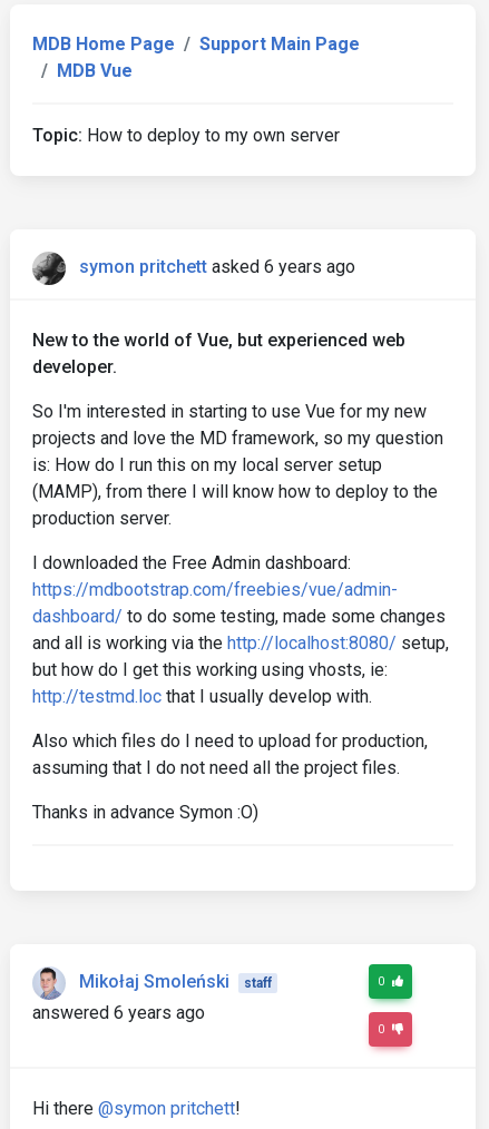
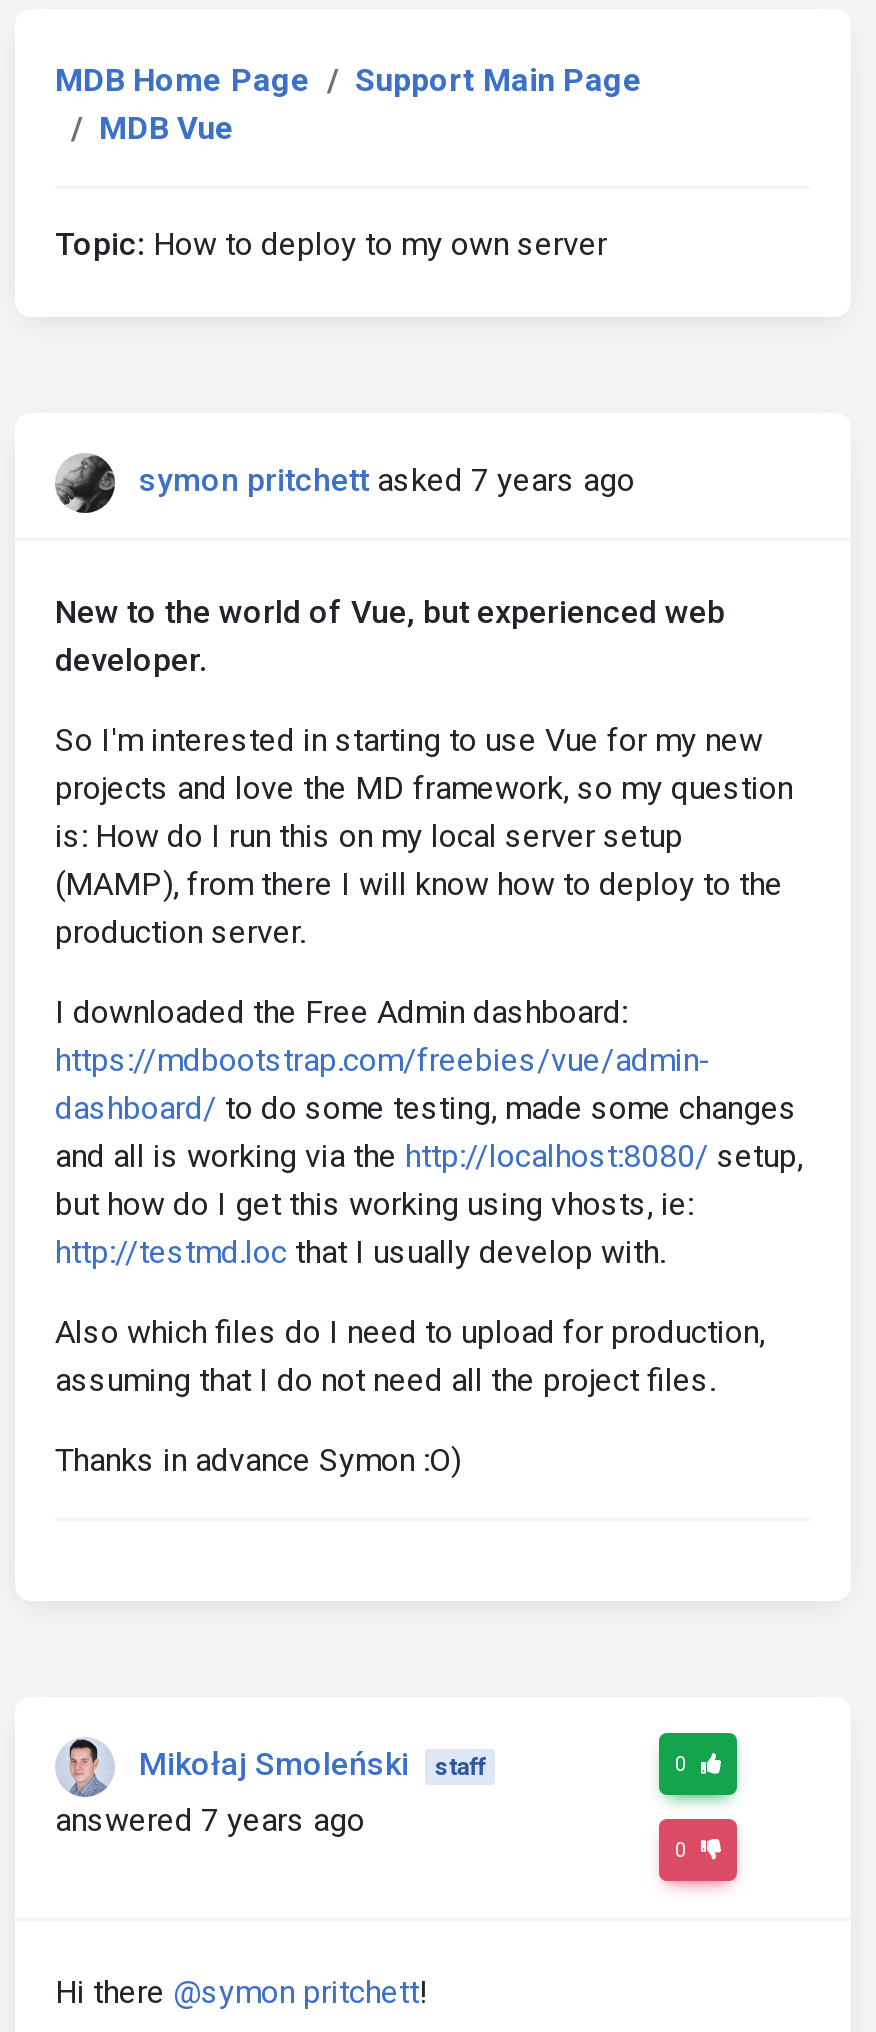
- symon pritchett asked 6 years ago
+ symon pritchett asked 7 years ago

- answered 6 years ago
+ answered 7 years ago
